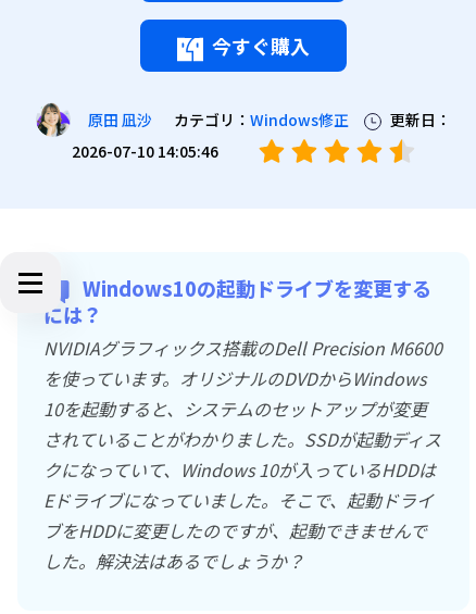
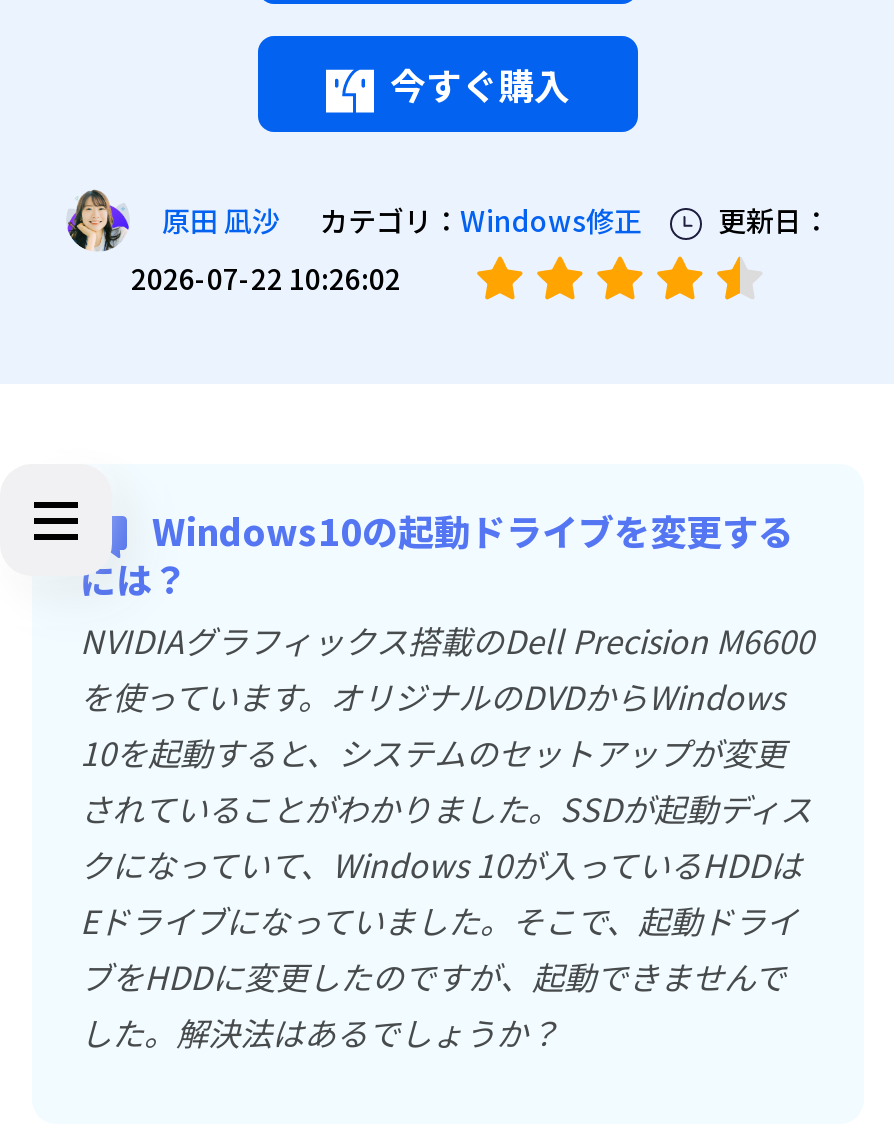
- 2026-07-10 14:05:46
+ 2026-07-22 10:26:02
